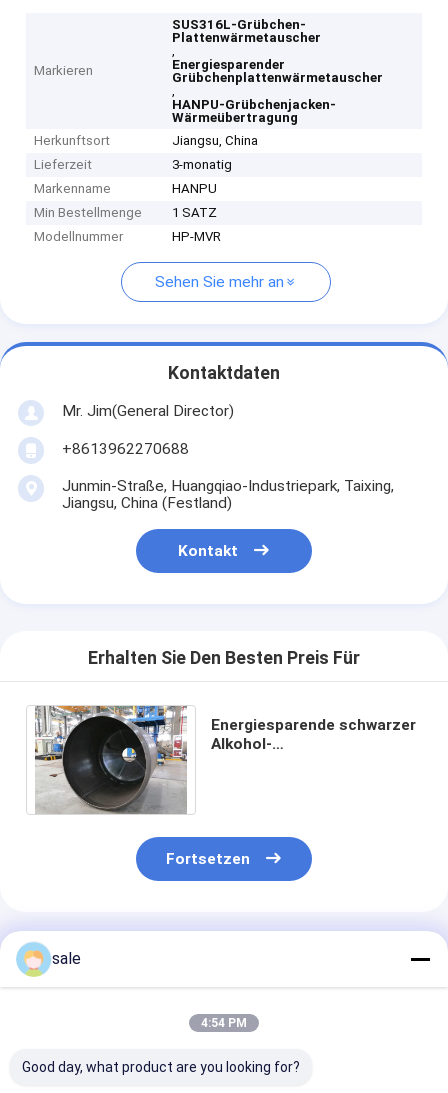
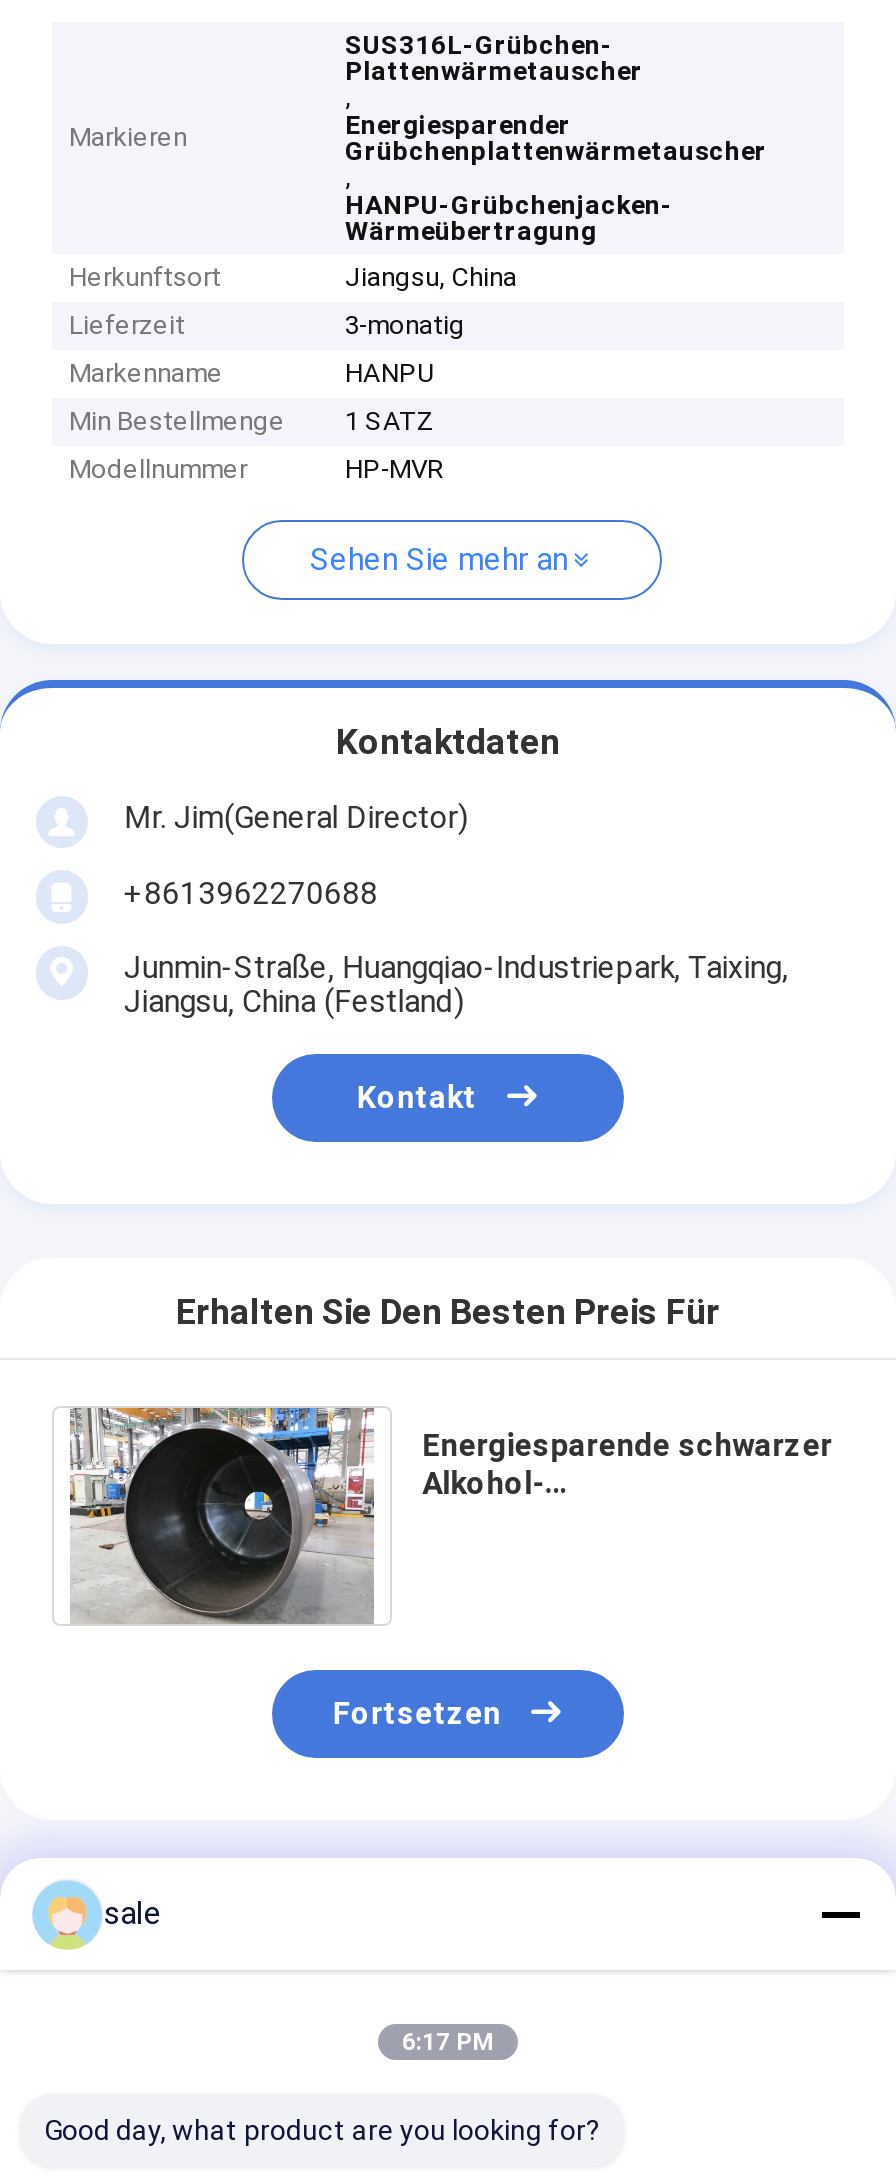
- 4:54 PM
+ 6:17 PM
